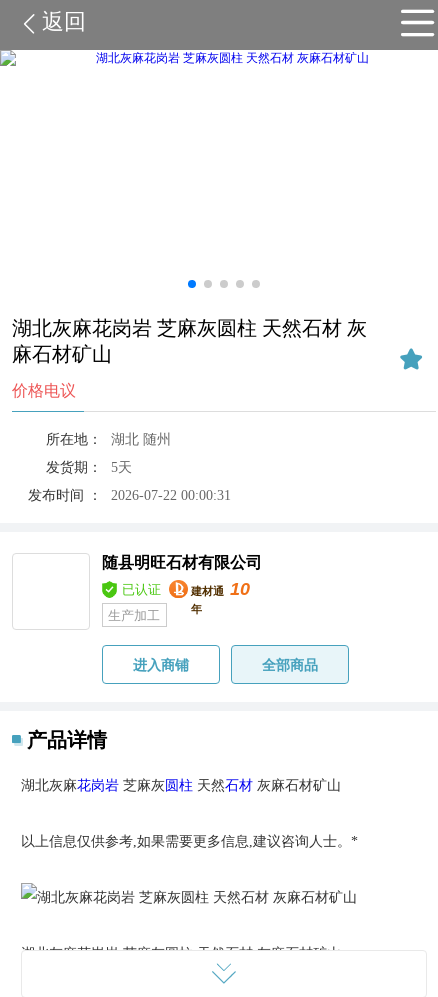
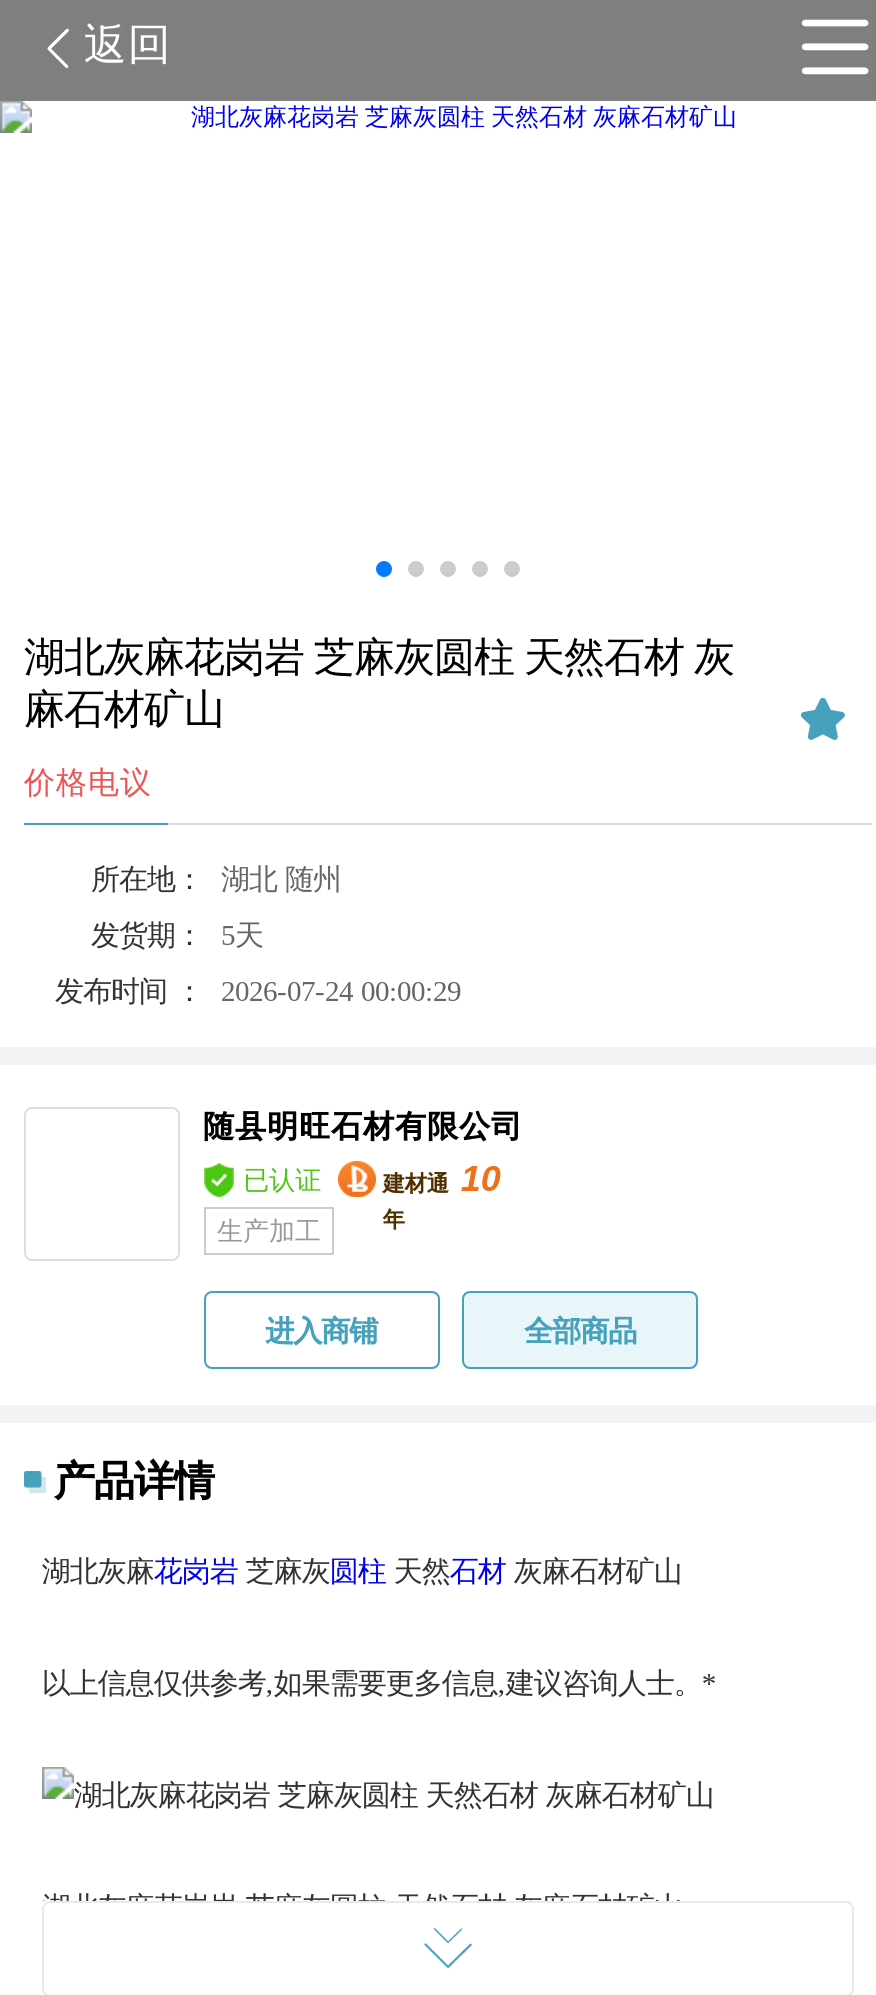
- 发布时间 ： 2026-07-22 00:00:31
+ 发布时间 ： 2026-07-24 00:00:29
